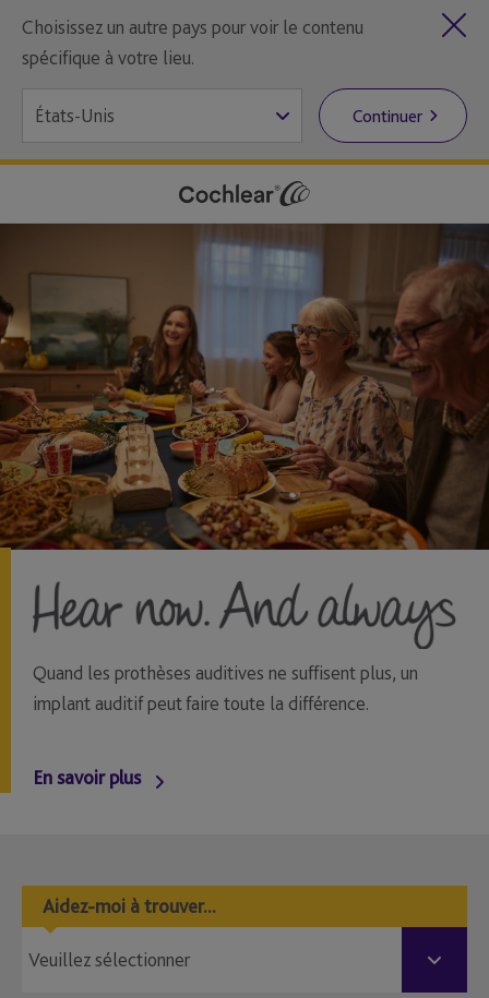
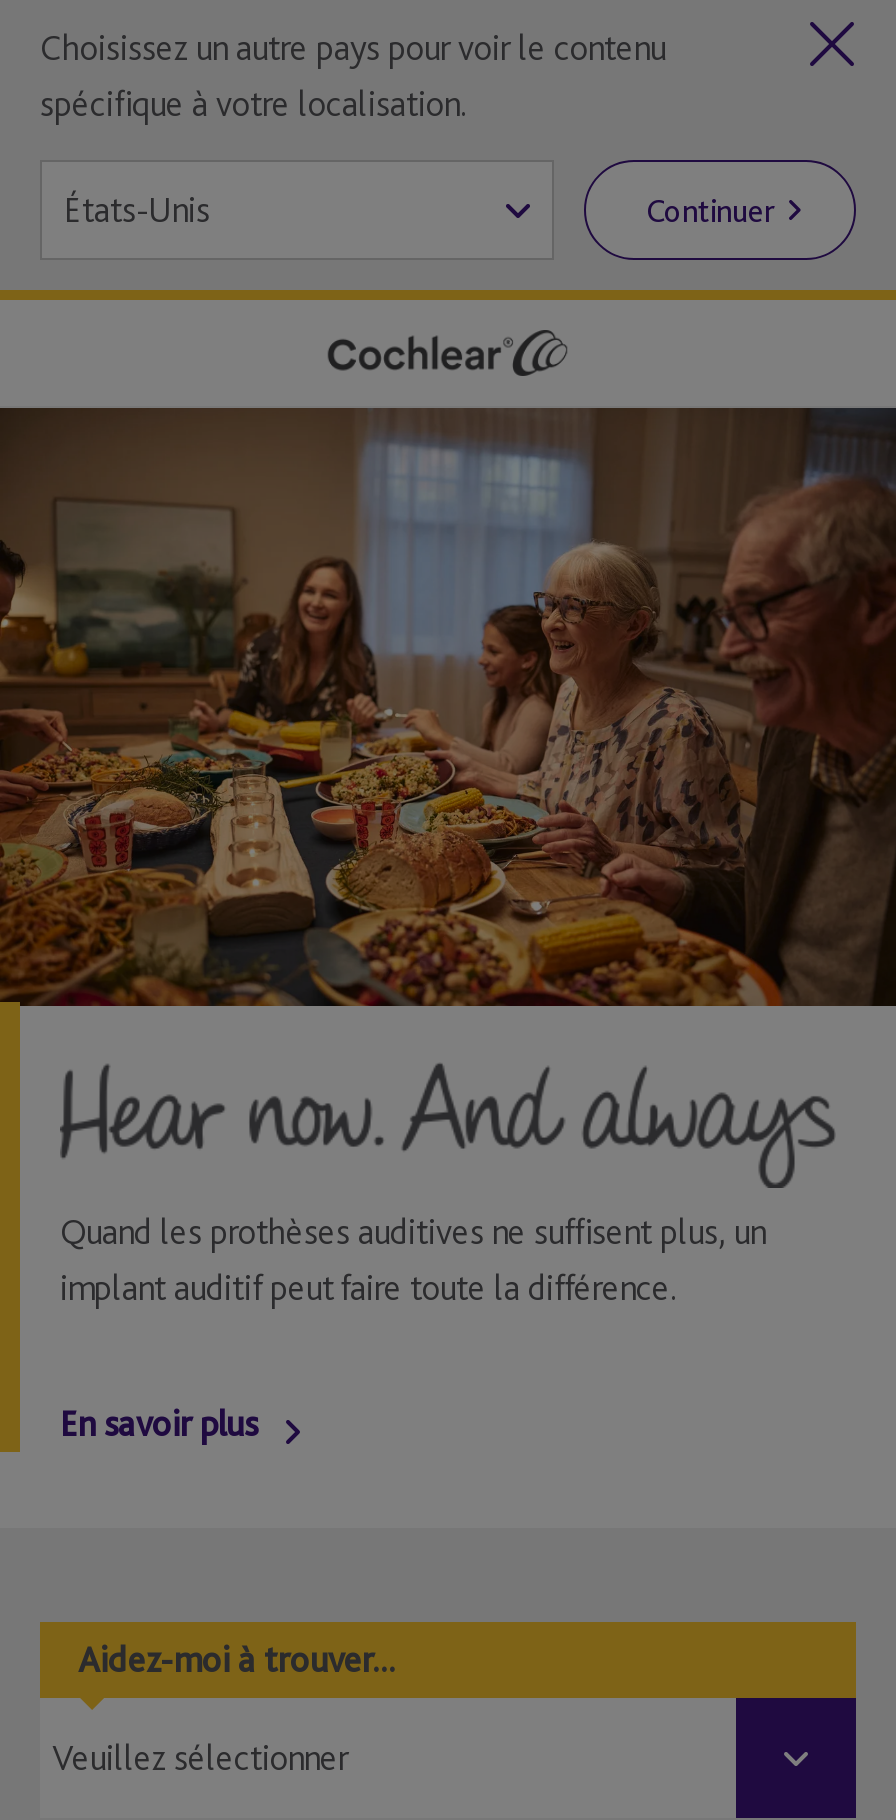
- spécifique à votre lieu.
+ spécifique à votre localisation.
